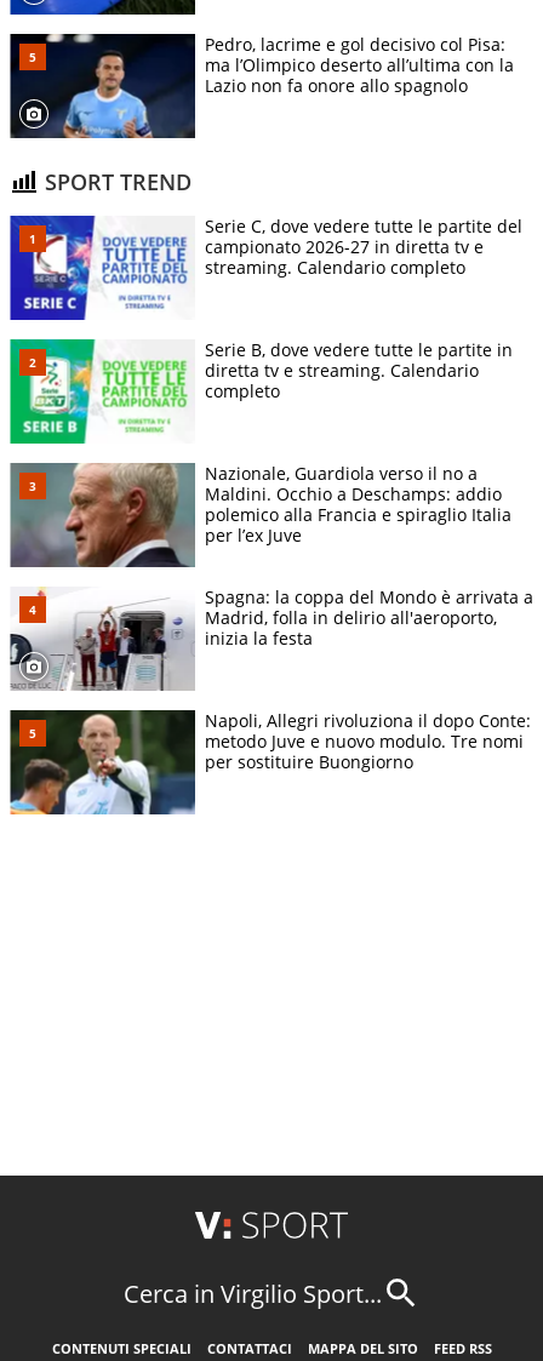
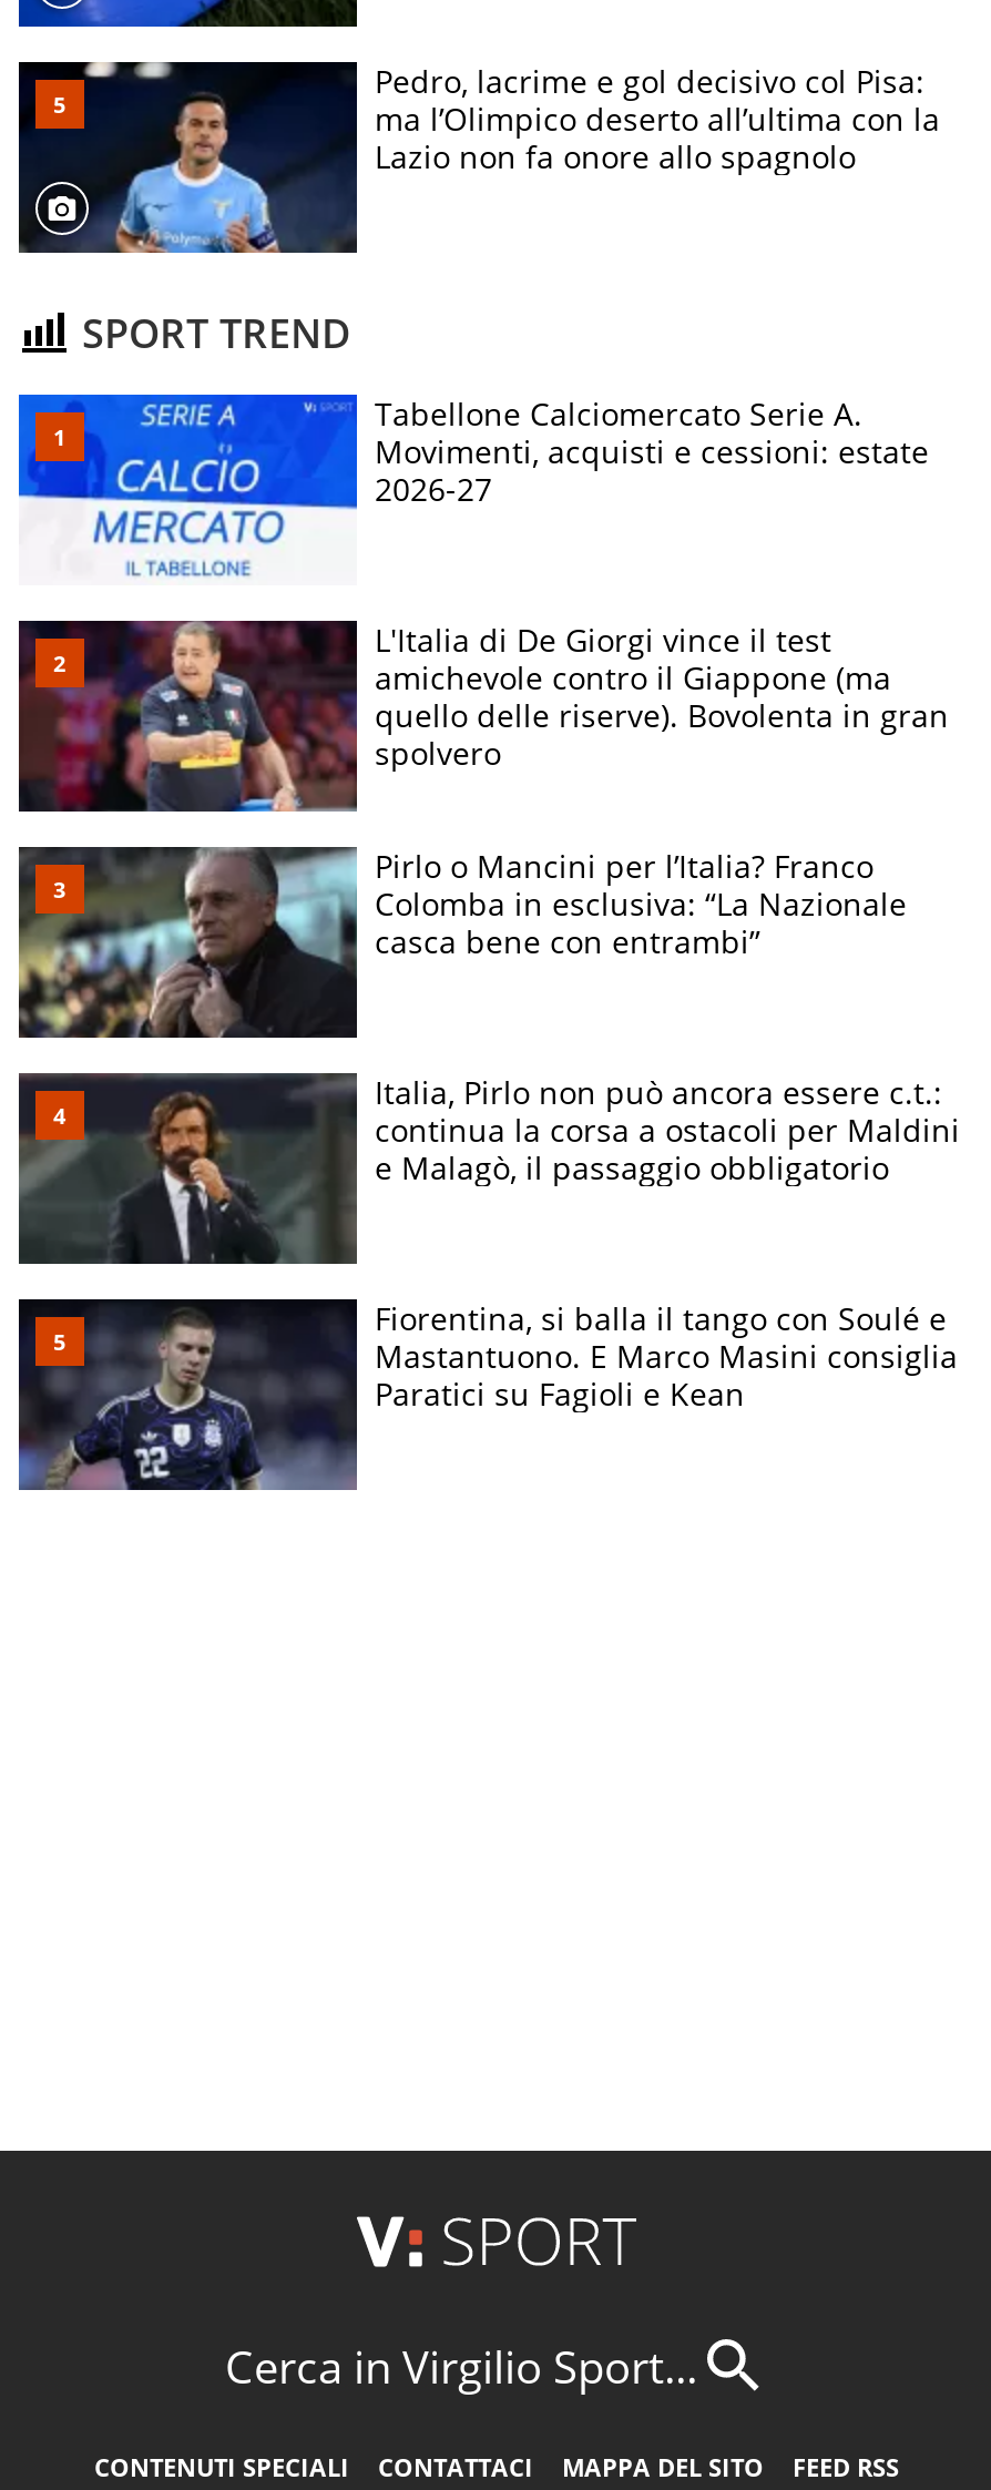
- [image]
- Serie C, dove vedere tutte le partite del
- campionato 2026-27 in diretta tv e
- streaming. Calendario completo
+ [image]
+ Tabellone Calciomercato Serie A.
+ Movimenti, acquisti e cessioni: estate
+ 2026-27

- [image]
- Serie B, dove vedere tutte le partite in
- diretta tv e streaming. Calendario
- completo
+ [image]
+ L'Italia di De Giorgi vince il test
+ amichevole contro il Giappone (ma
+ quello delle riserve). Bovolenta in gran
+ spolvero

- [image]
- Nazionale, Guardiola verso il no a
- Maldini. Occhio a Deschamps: addio
- polemico alla Francia e spiraglio Italia
- per l’ex Juve
+ [image]
+ Pirlo o Mancini per l’Italia? Franco
+ Colomba in esclusiva: “La Nazionale
+ casca bene con entrambi”

- [image]
- Spagna: la coppa del Mondo è arrivata a
- Madrid, folla in delirio all'aeroporto,
- inizia la festa
+ [image]
+ Italia, Pirlo non può ancora essere c.t.:
+ continua la corsa a ostacoli per Maldini
+ e Malagò, il passaggio obbligatorio

- [image]
- Napoli, Allegri rivoluziona il dopo Conte:
- metodo Juve e nuovo modulo. Tre nomi
- per sostituire Buongiorno
+ [image]
+ Fiorentina, si balla il tango con Soulé e
+ Mastantuono. E Marco Masini consiglia
+ Paratici su Fagioli e Kean
